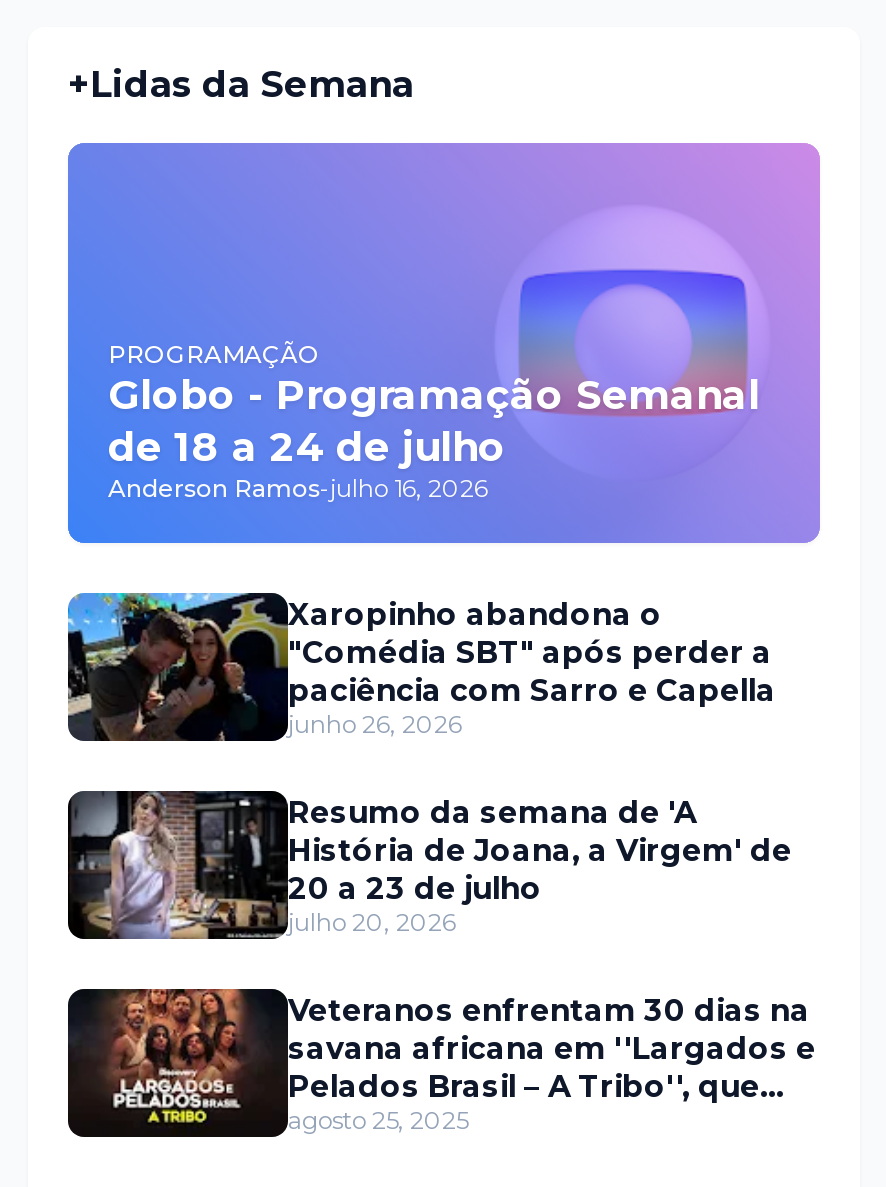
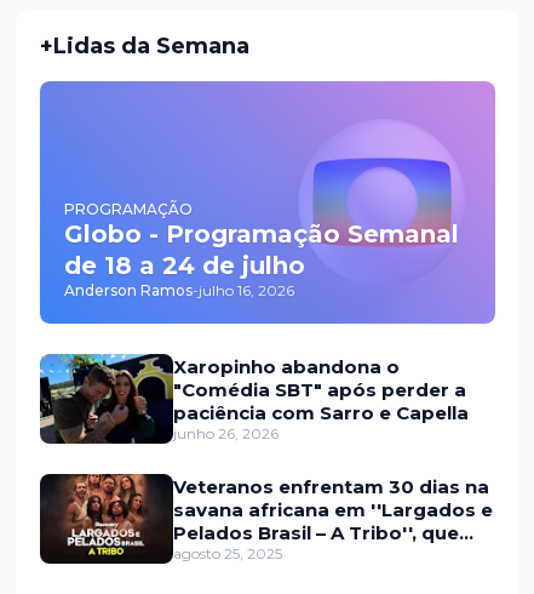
- [image]
- Resumo da semana de 'A
- História de Joana, a Virgem' de
- 20 a 23 de julho
- julho 20, 2026
